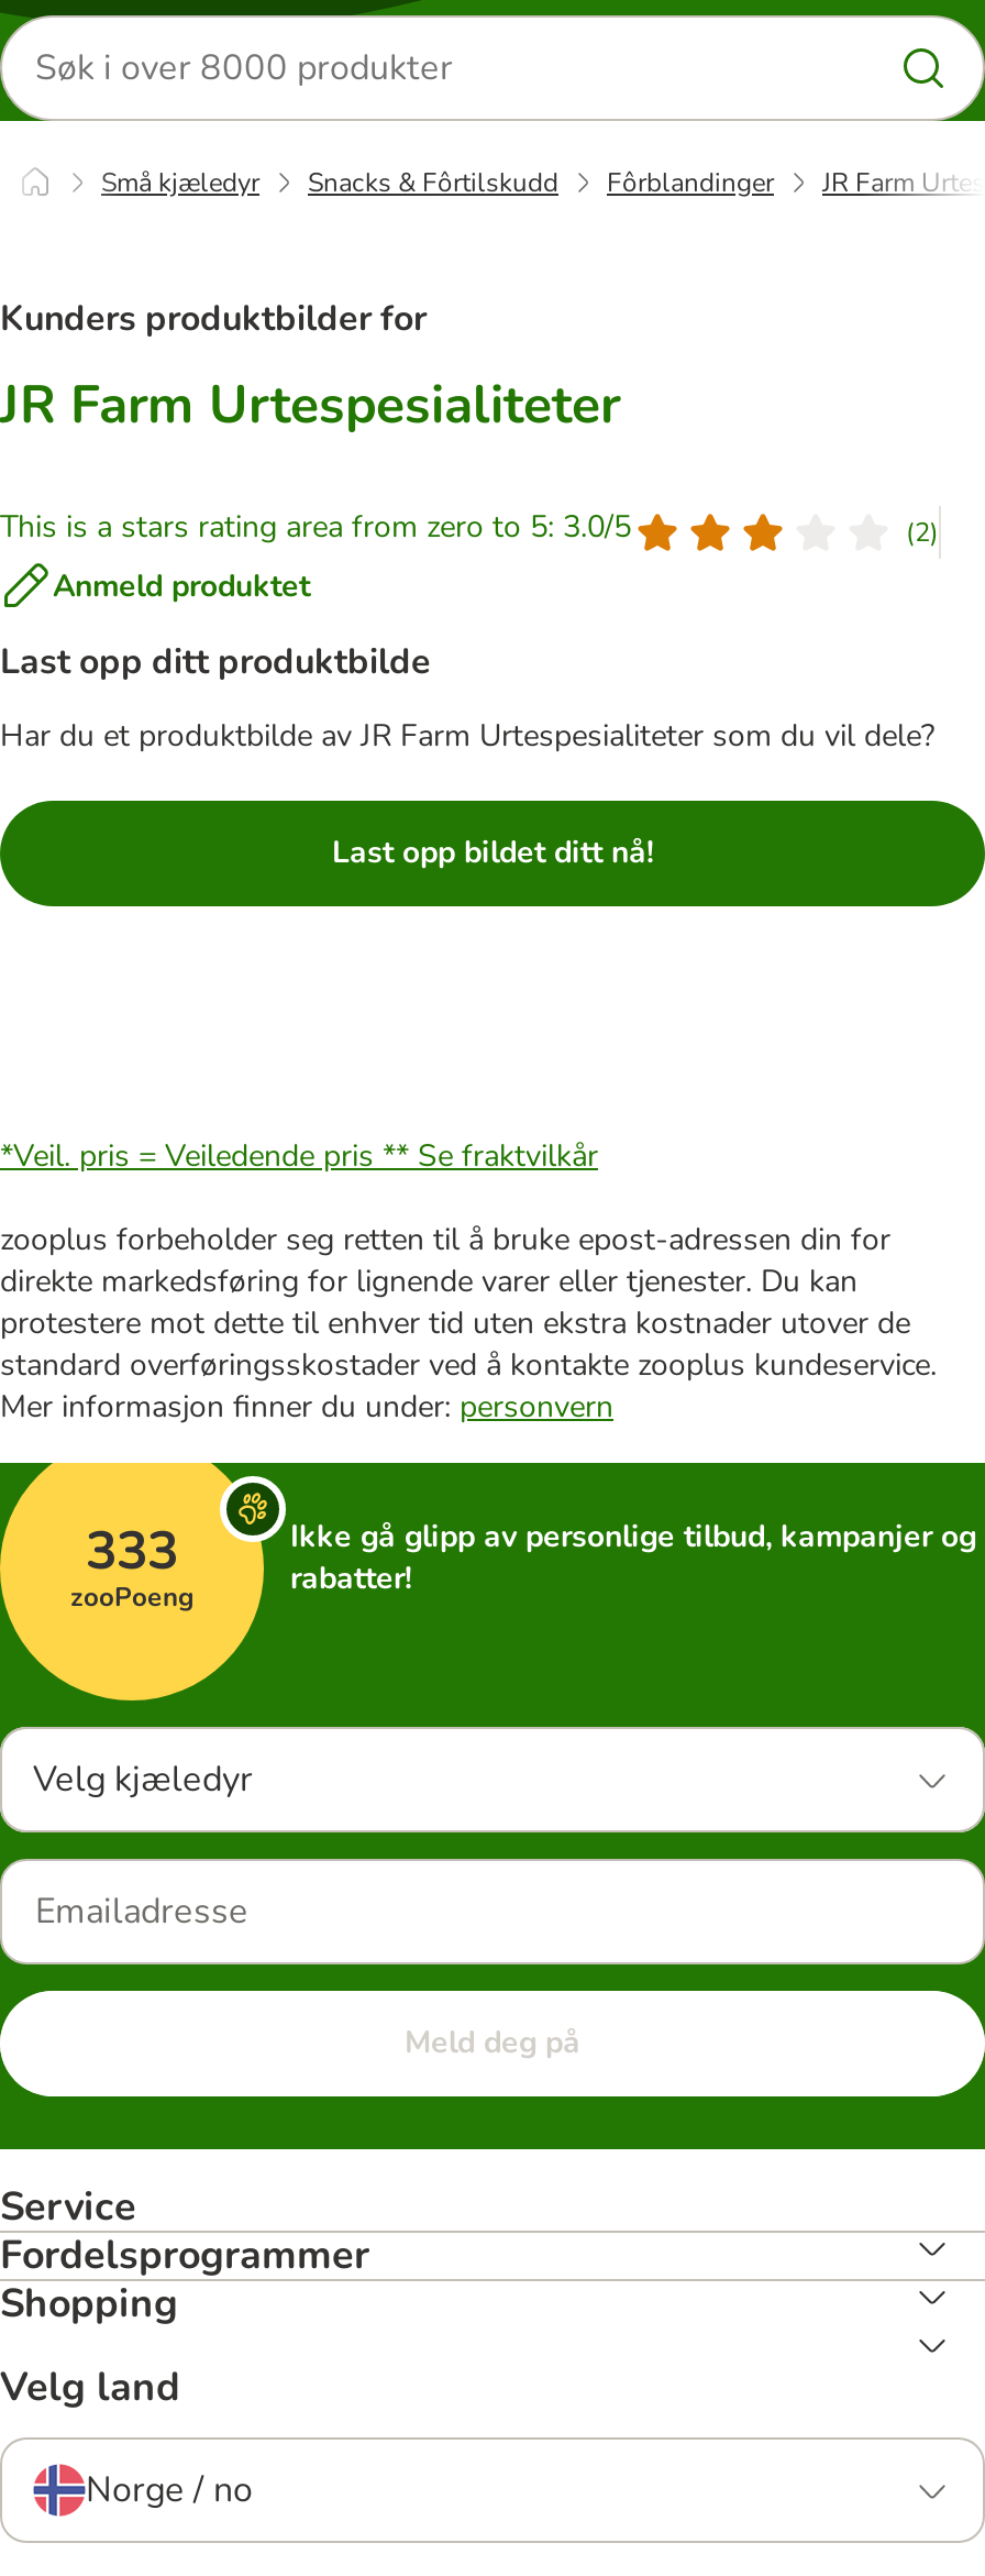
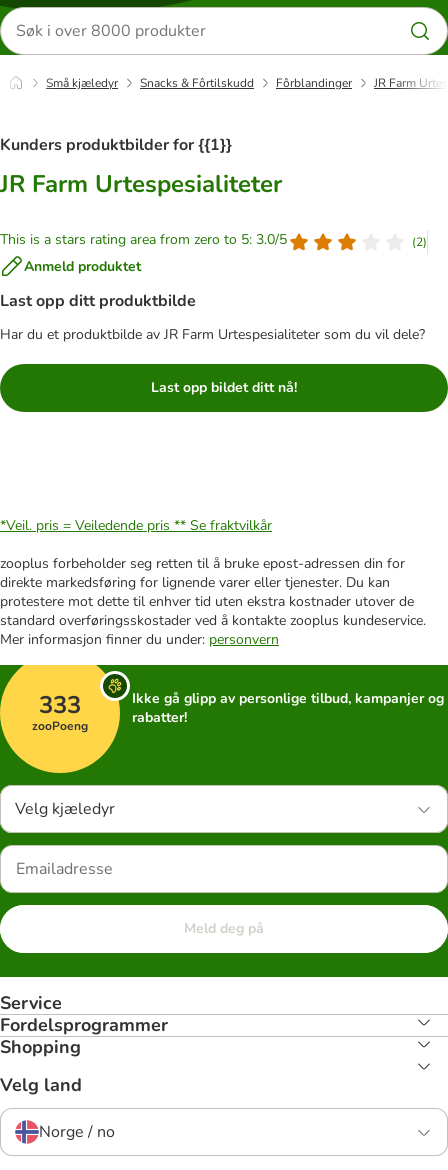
- Kunders produktbilder for
+ Kunders produktbilder for {{1}}
